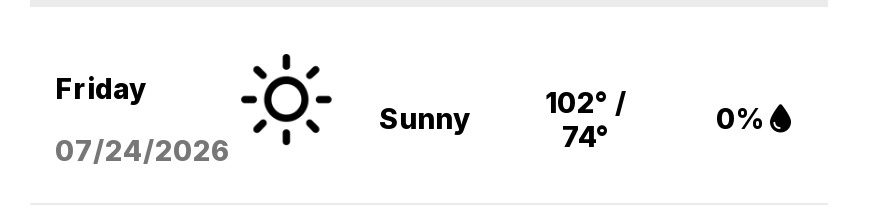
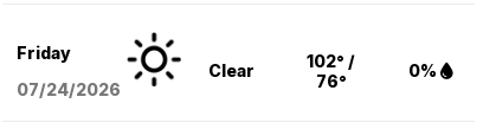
- Sunny
+ Clear

- 74°
+ 76°
